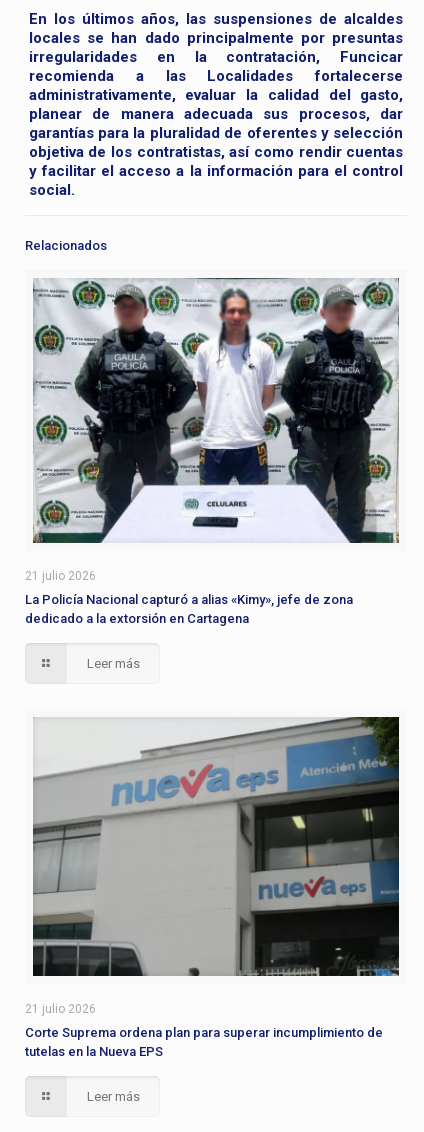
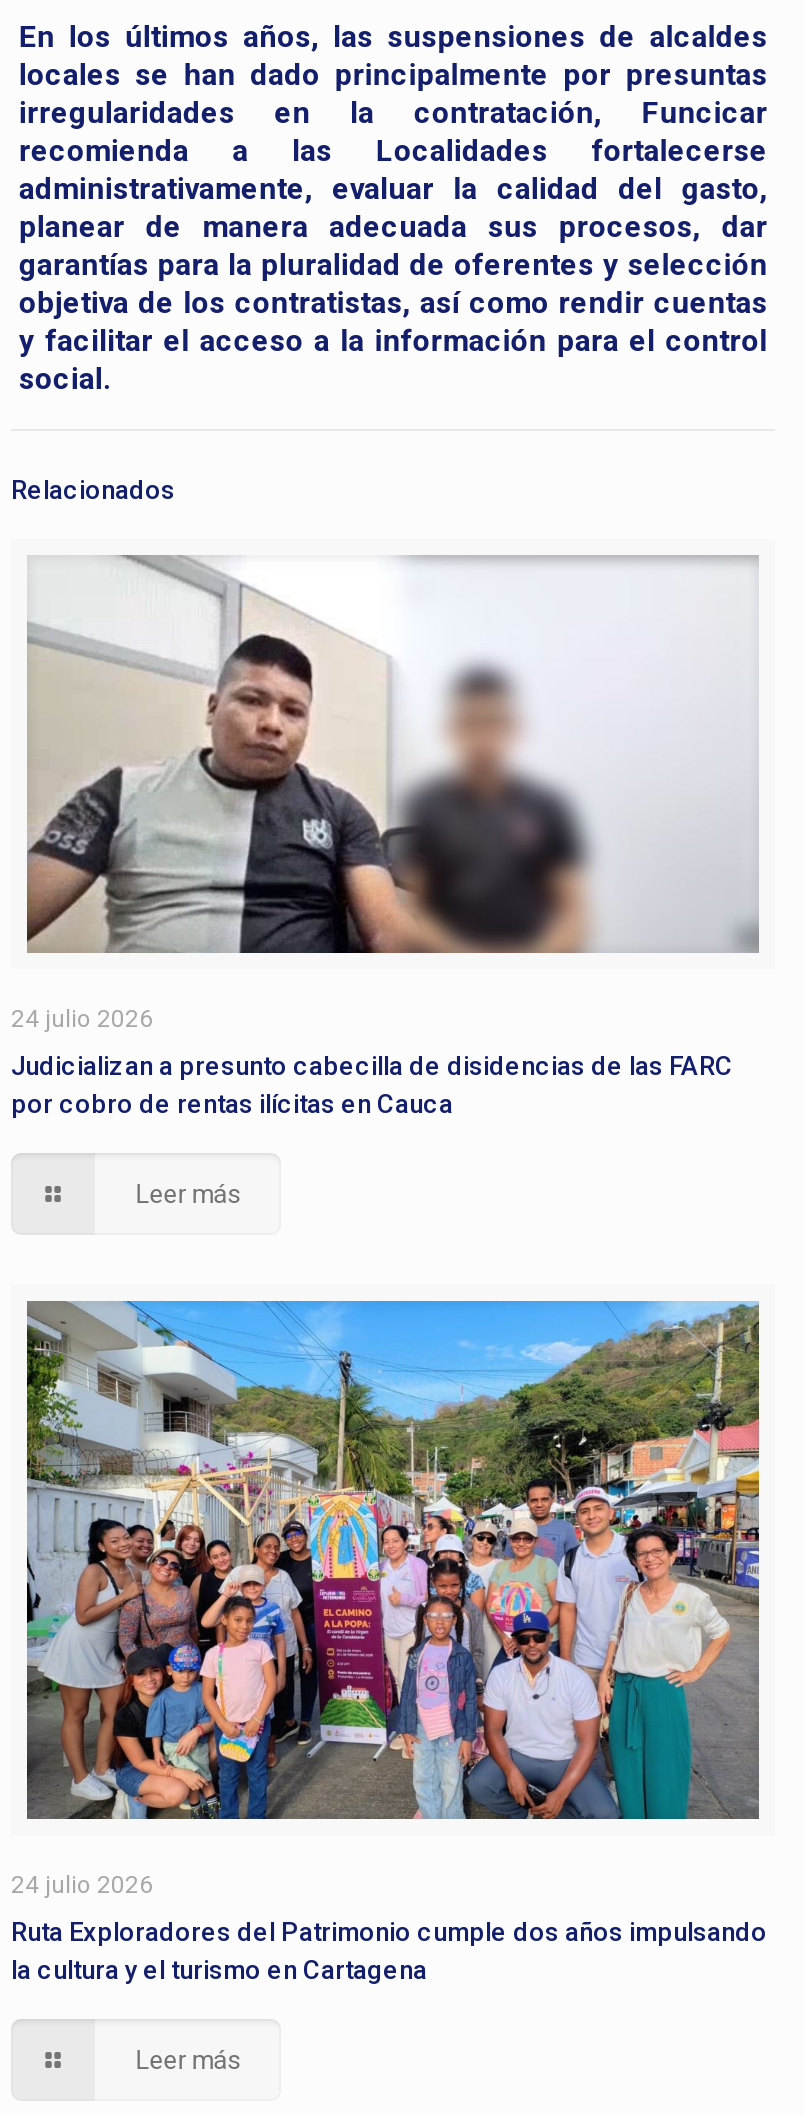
- [image]
+ [image]

- 21 julio 2026
+ 24 julio 2026

- La Policía Nacional capturó a alias «Kimy», jefe de zona
- dedicado a la extorsión en Cartagena
+ Judicializan a presunto cabecilla de disidencias de las FARC
+ por cobro de rentas ilícitas en Cauca

- [image]
- 21 julio 2026
+ [image]
+ 24 julio 2026

- Corte Suprema ordena plan para superar incumplimiento de
- tutelas en la Nueva EPS
+ Ruta Exploradores del Patrimonio cumple dos años impulsando
+ la cultura y el turismo en Cartagena
